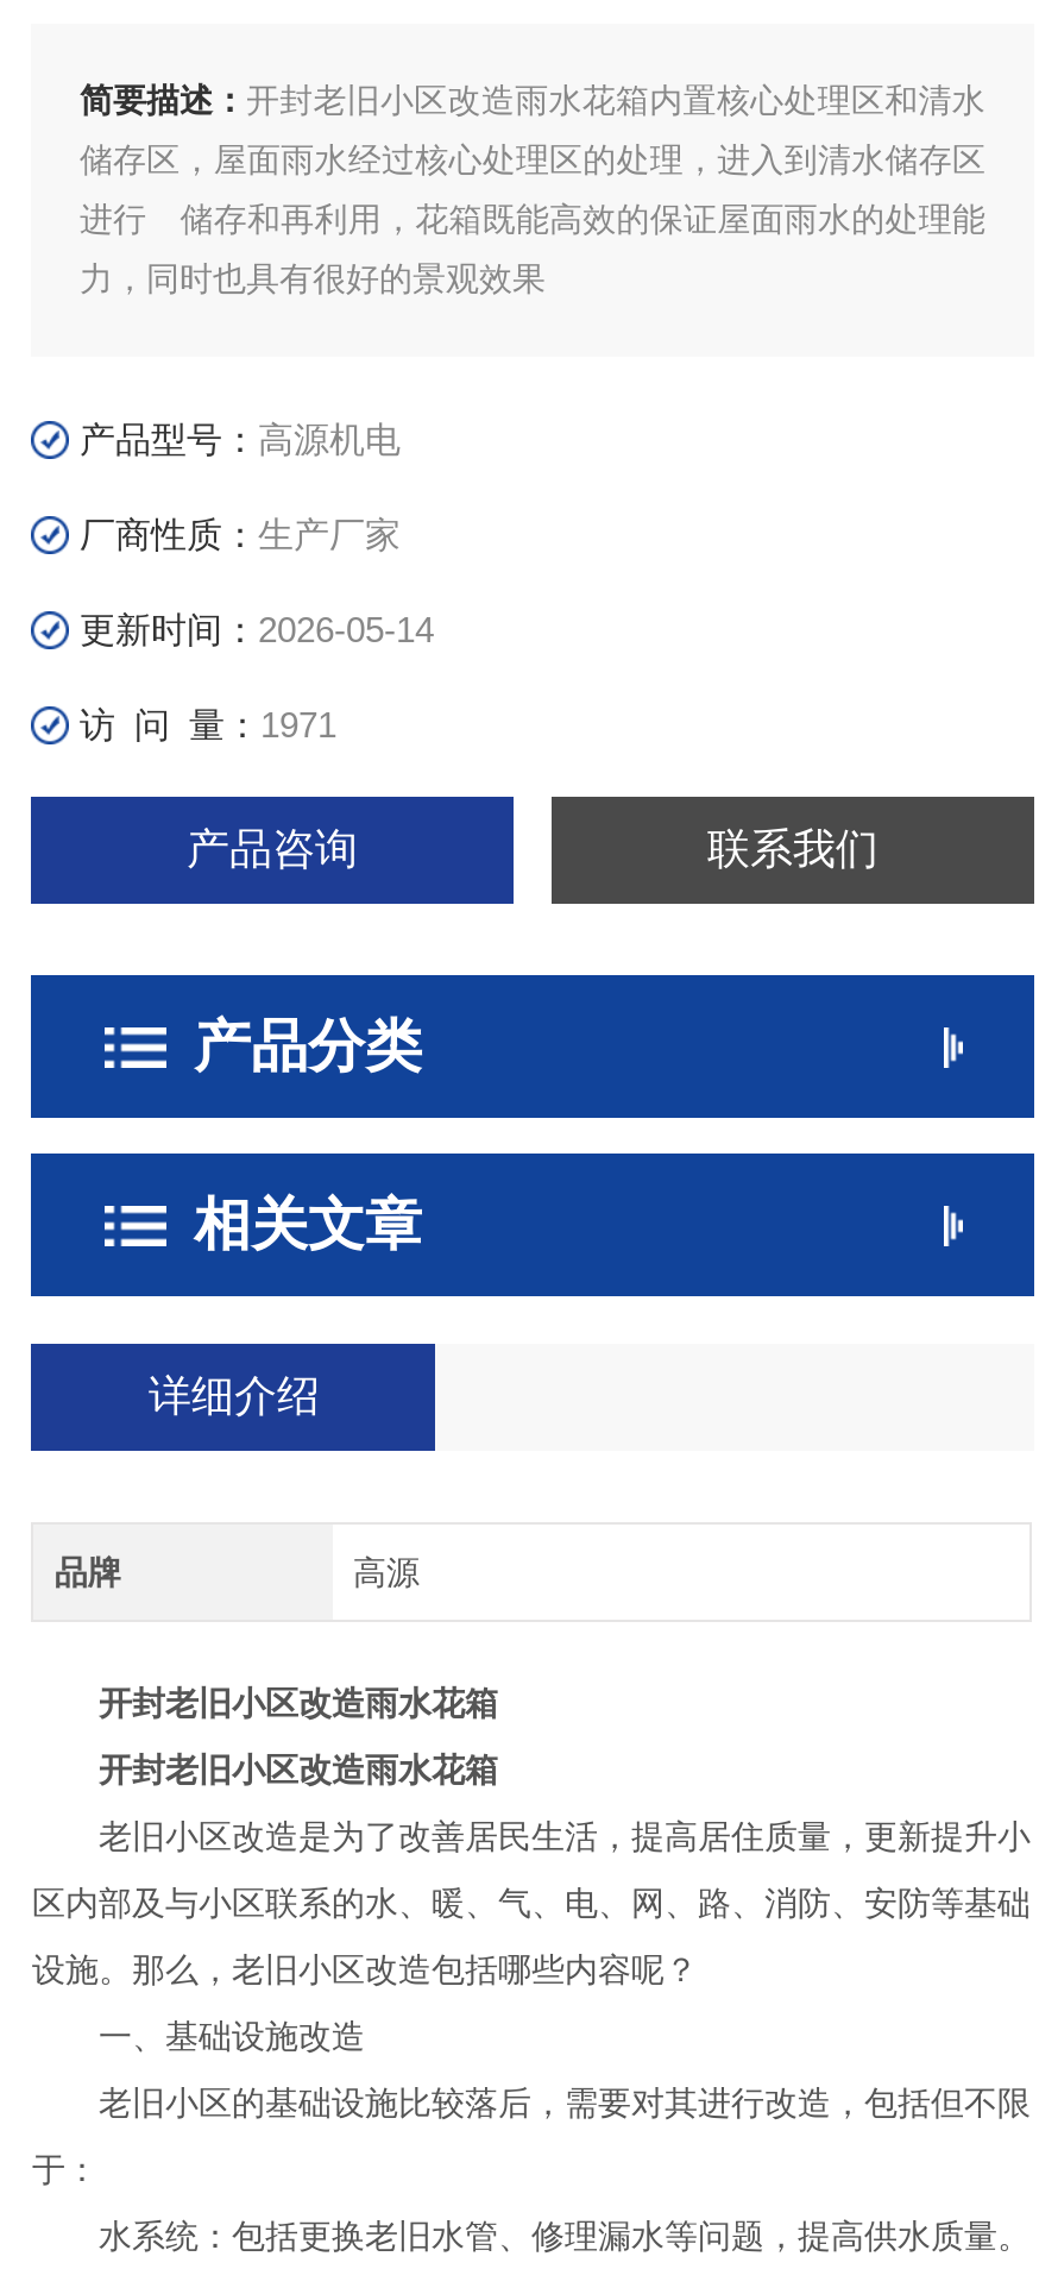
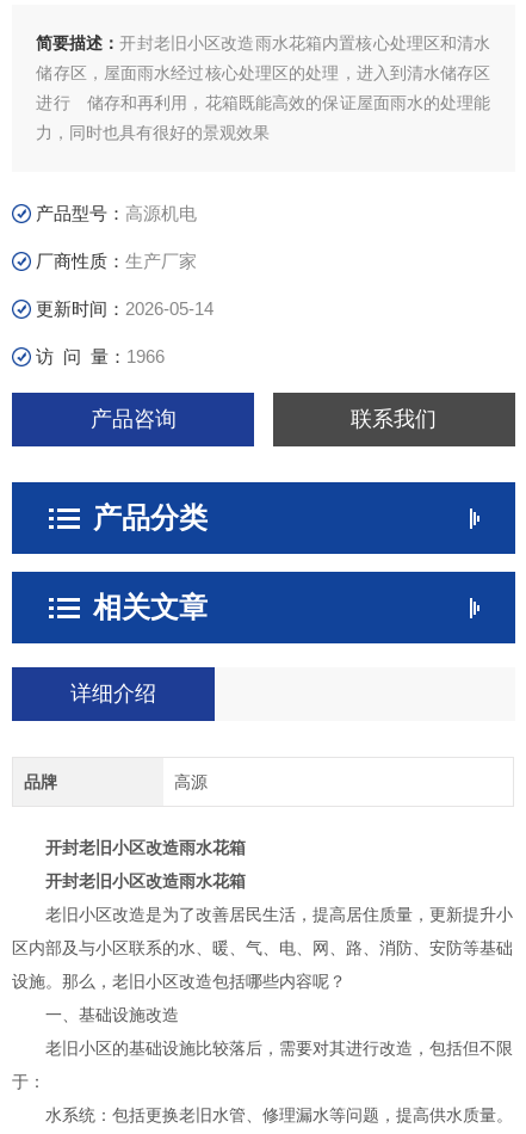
- 访 问 量：1971
+ 访 问 量：1966
